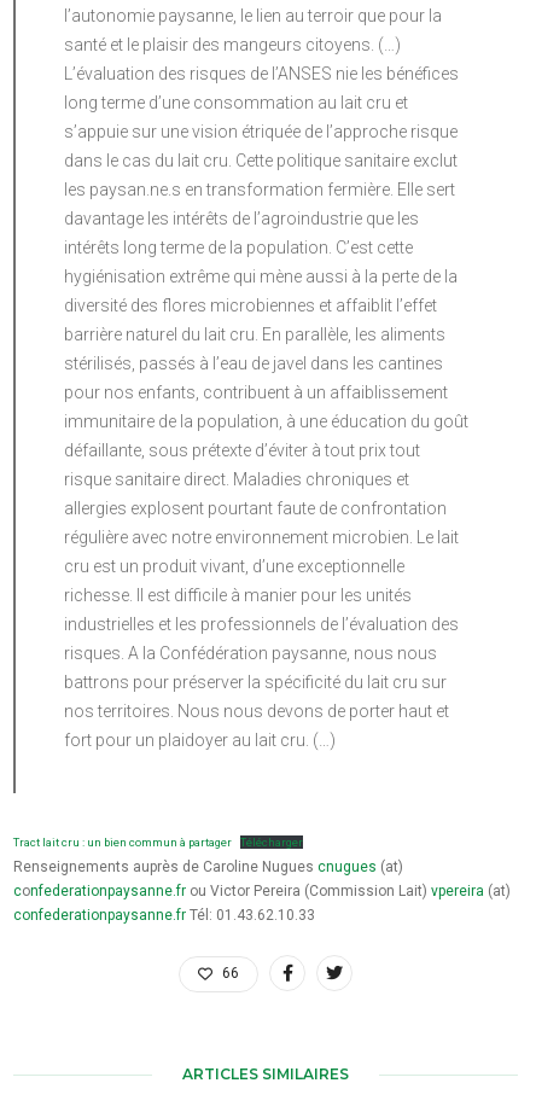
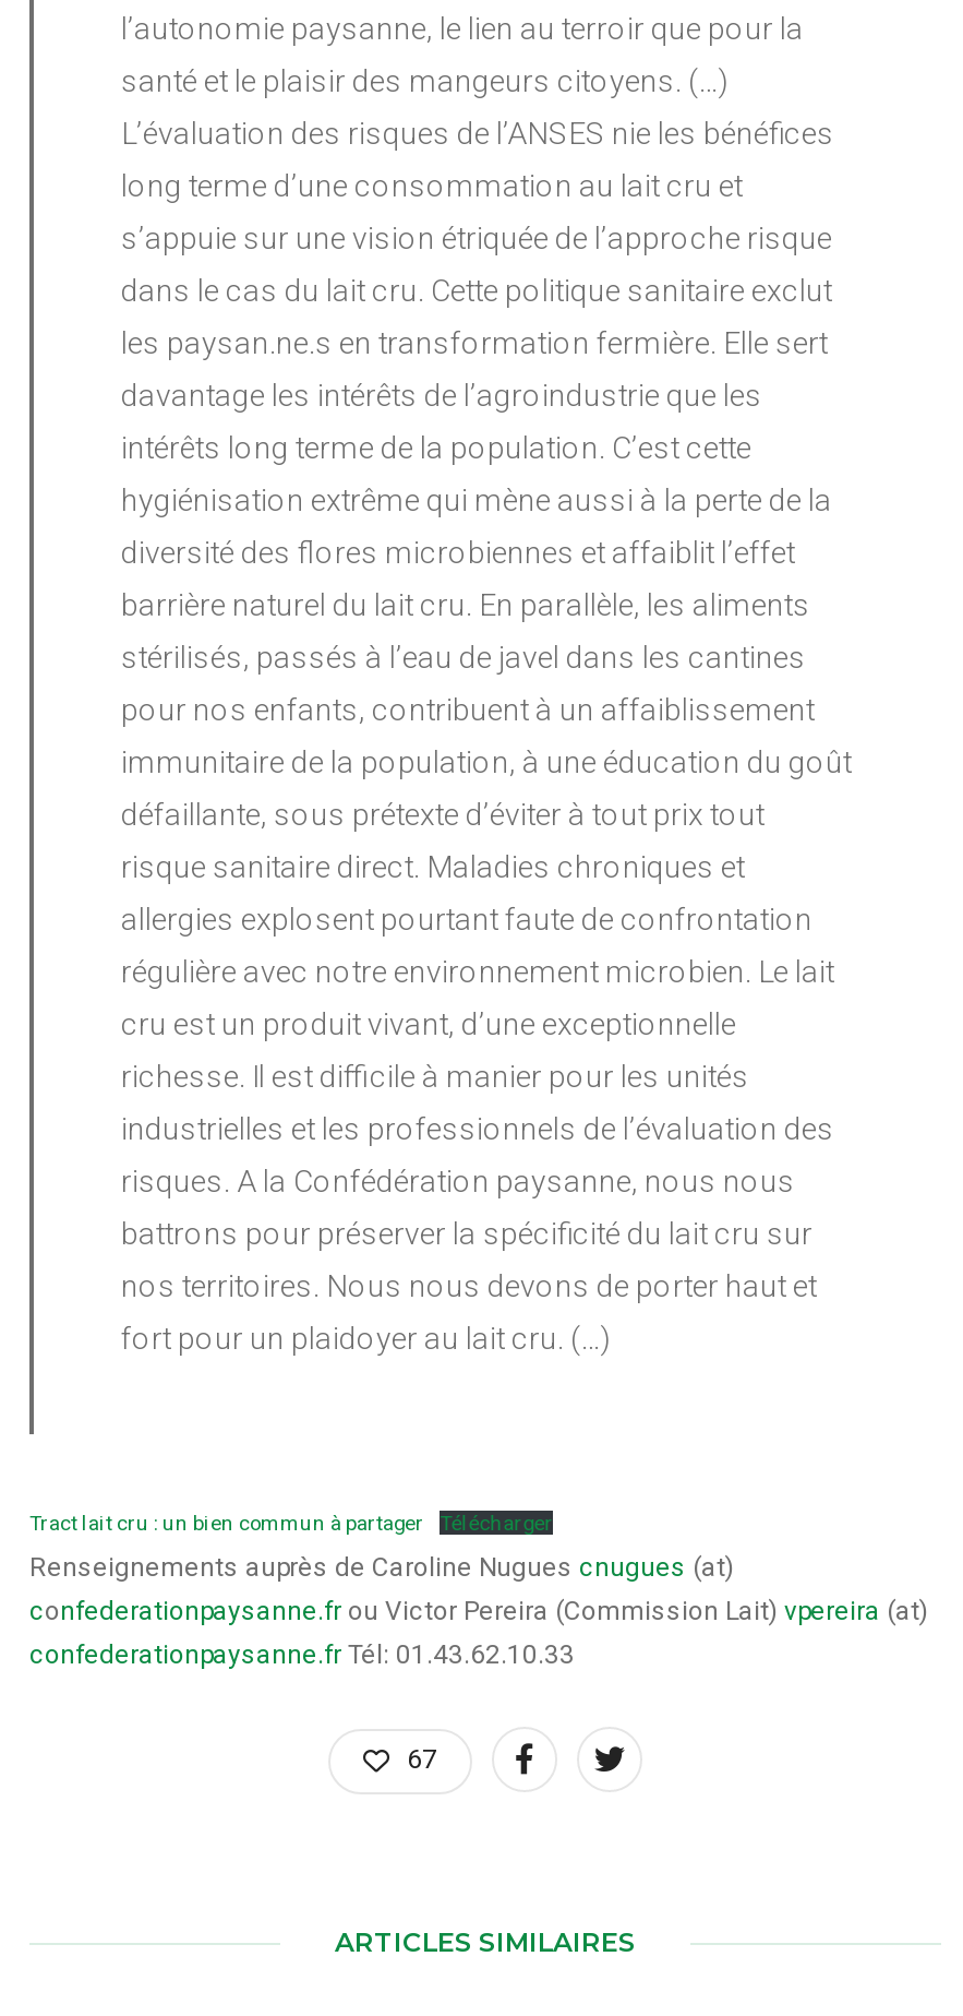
- 66
+ 67
